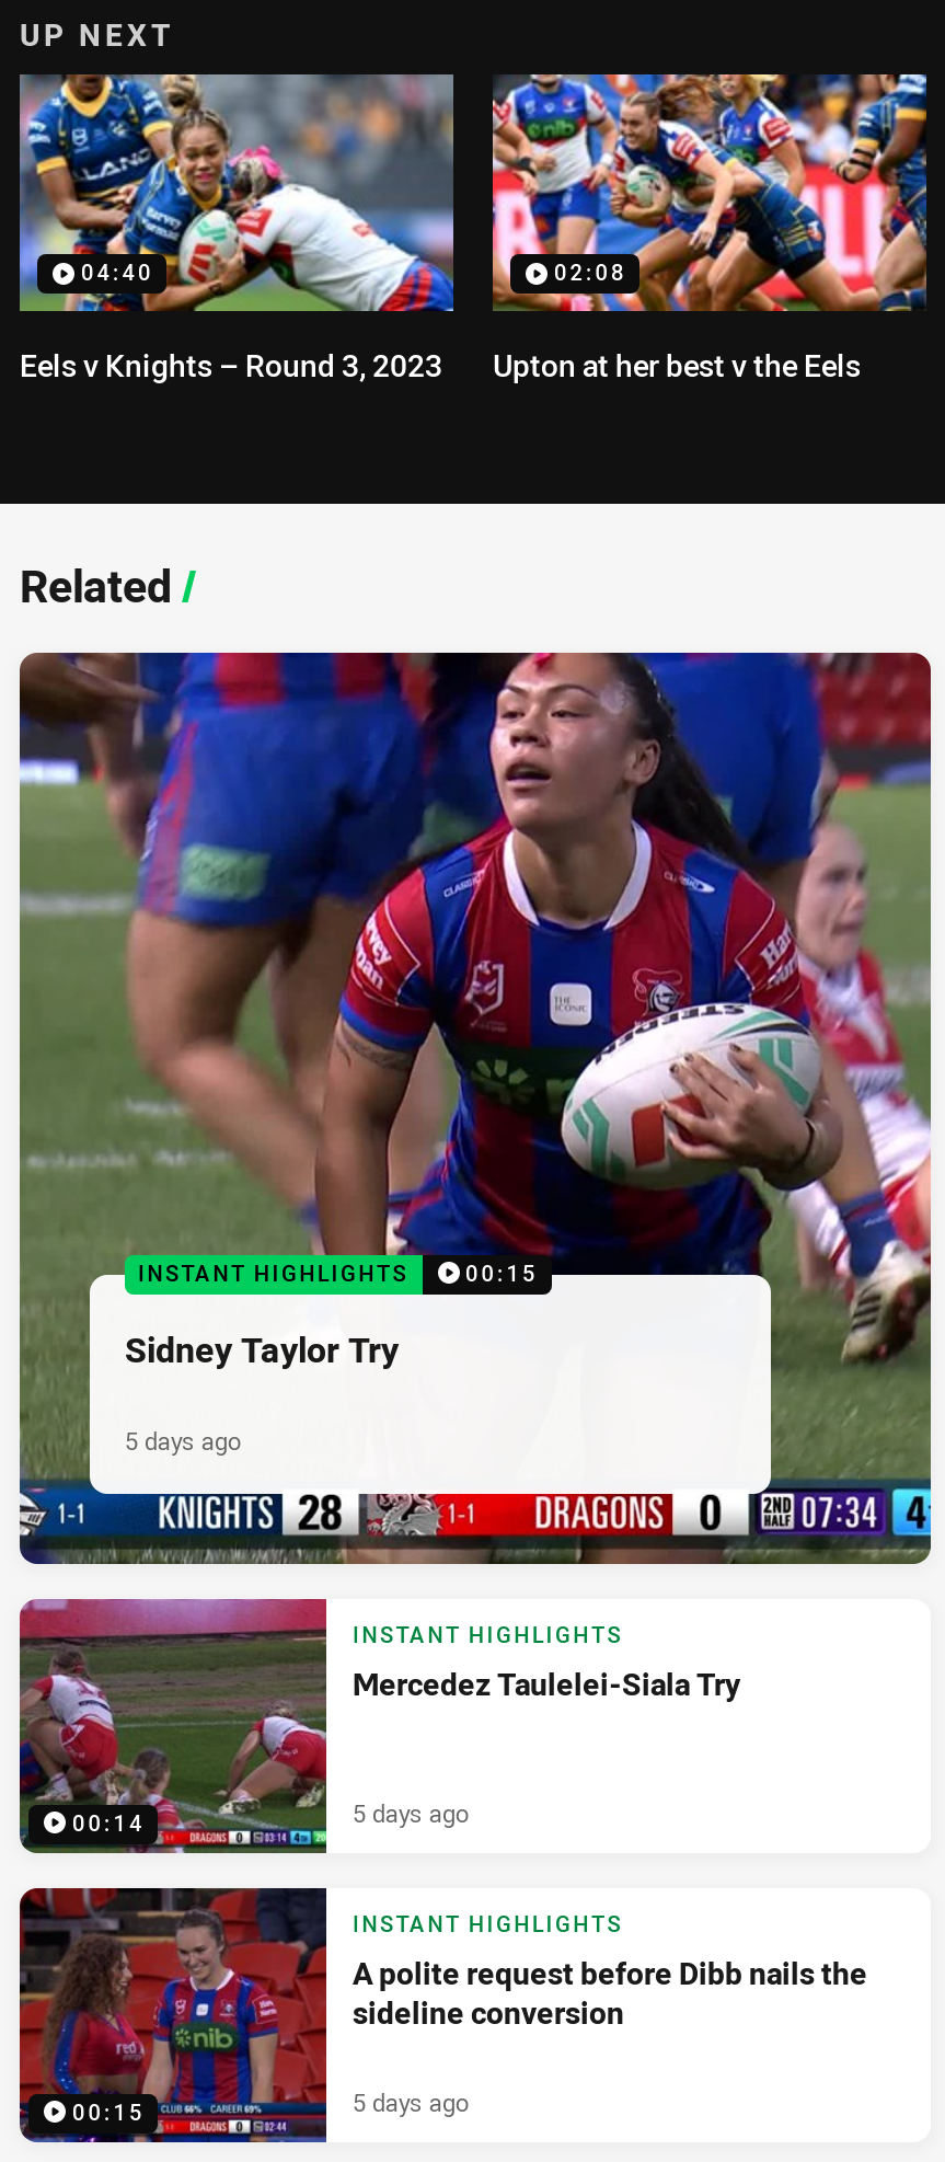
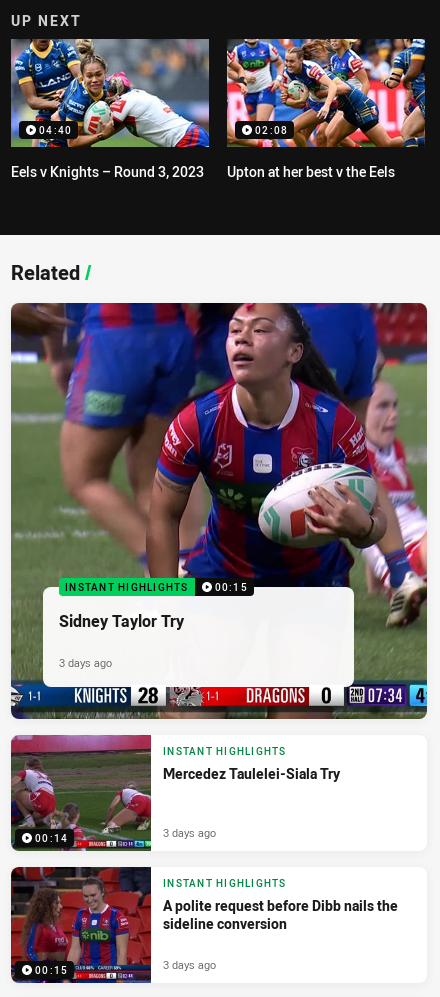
- 5 days ago
+ 3 days ago

- 5 days ago
+ 3 days ago

- 5 days ago
+ 3 days ago
